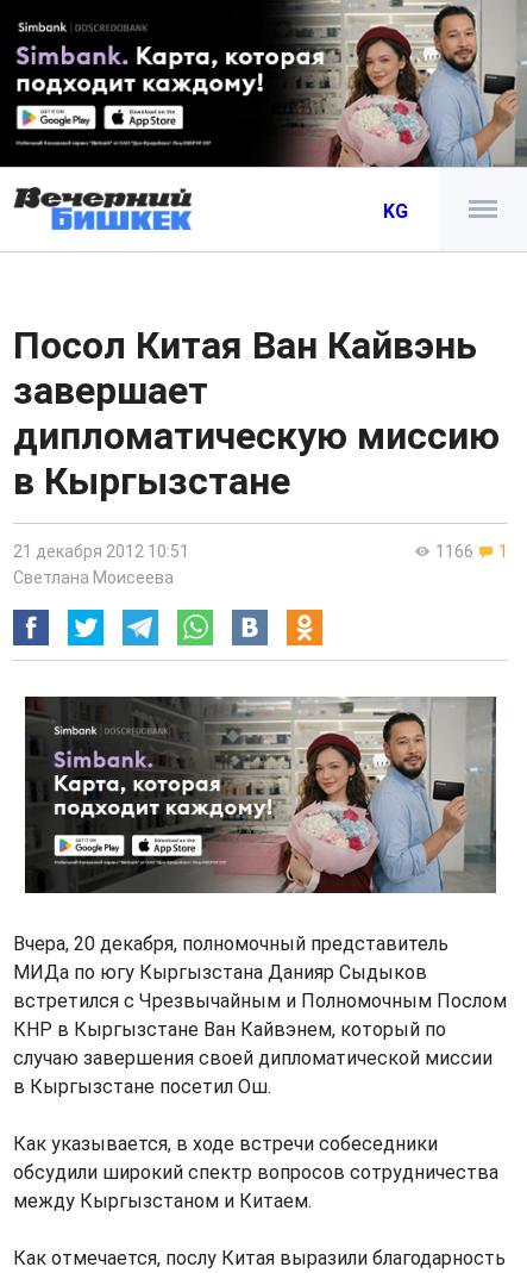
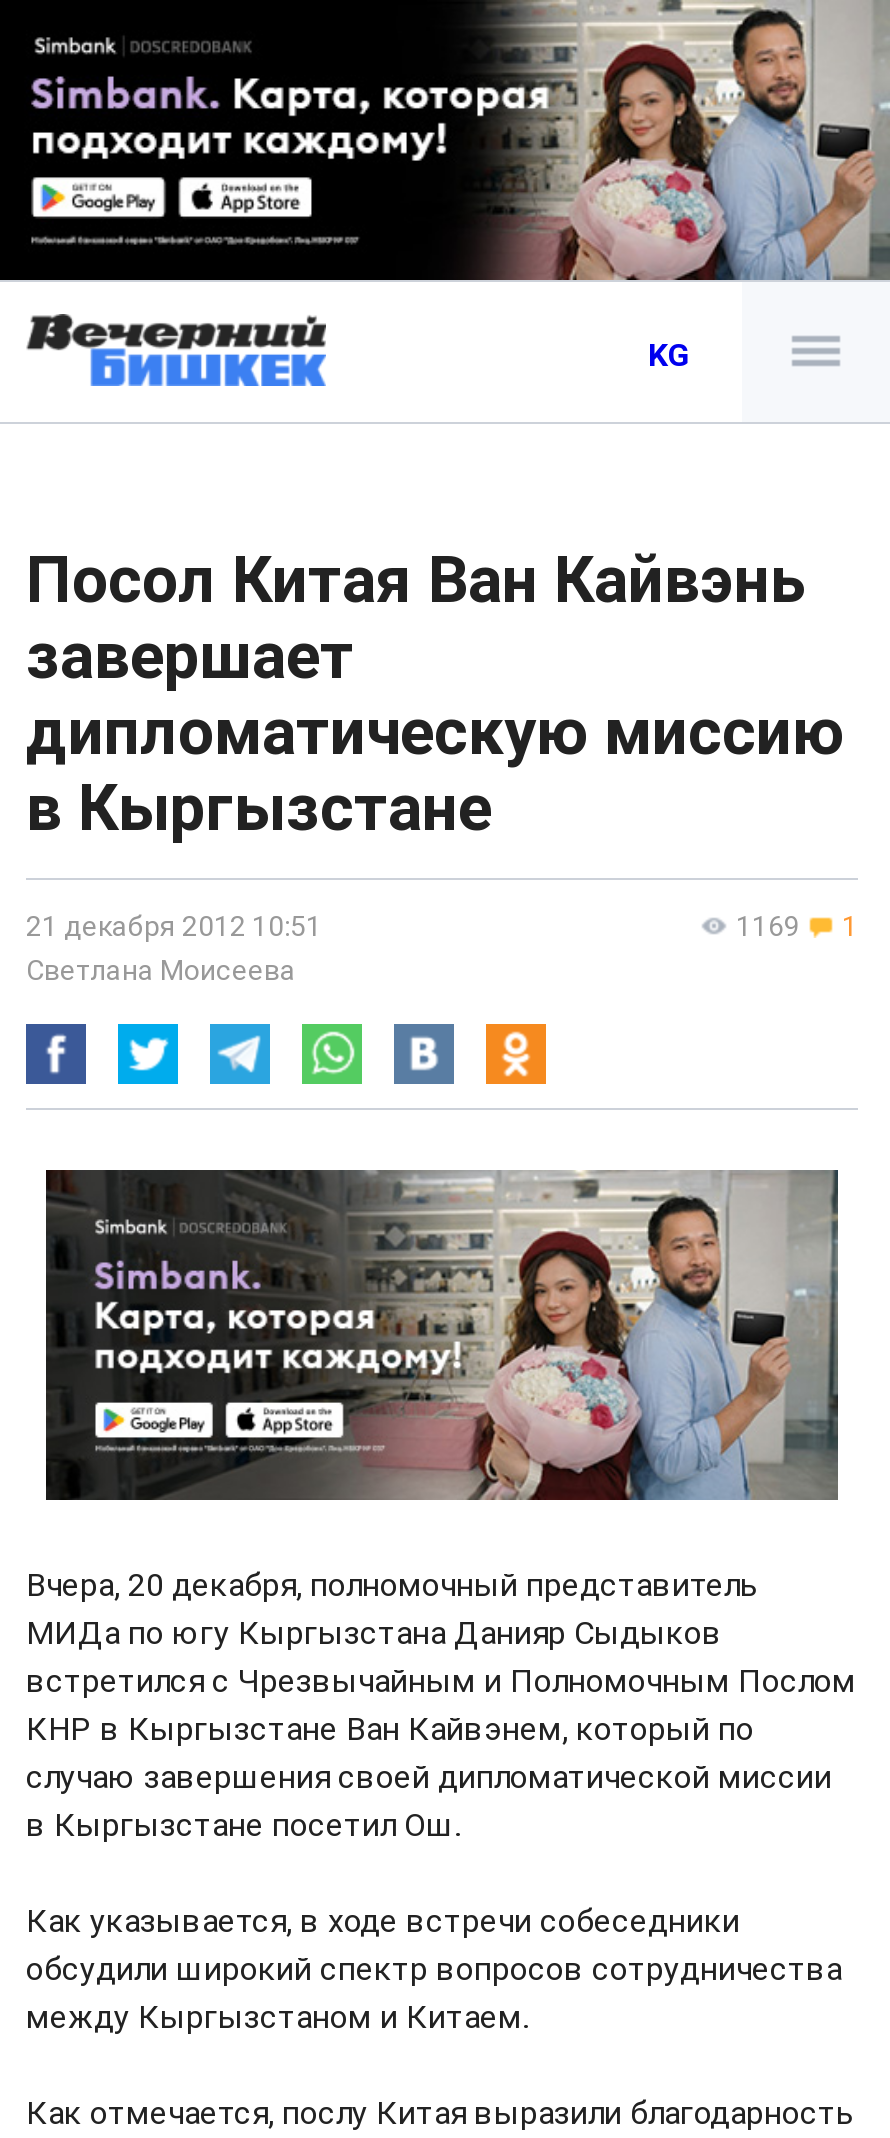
- 1166 1
+ 1169 1
